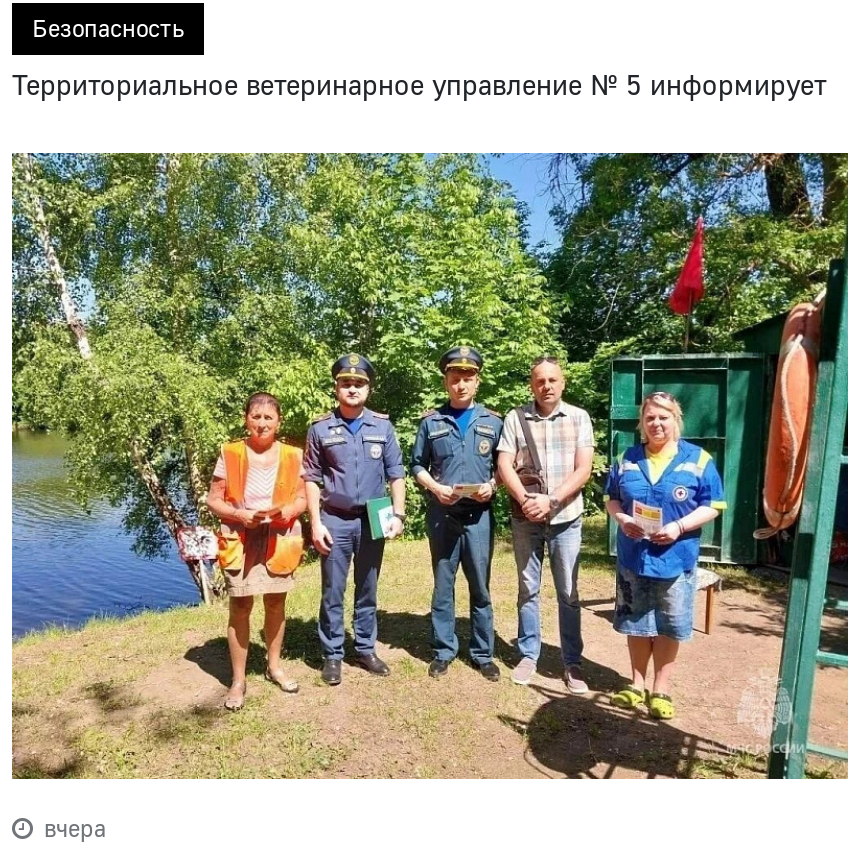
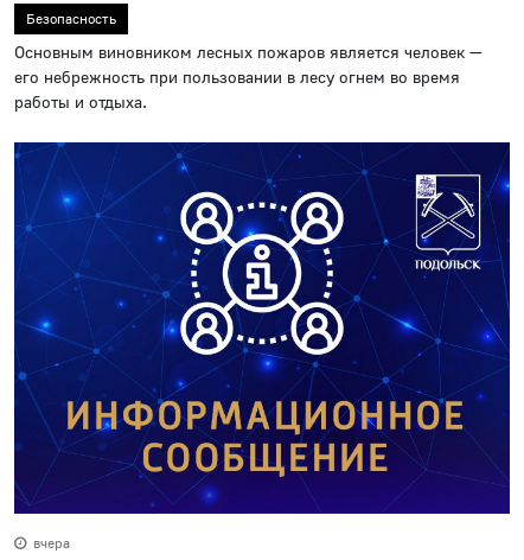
- Территориальное ветеринарное управление № 5 информирует
+ Основным виновником лесных пожаров является человек —
+ его небрежность при пользовании в лесу огнем во время
+ работы и отдыха.

- [image]
+ [image]
